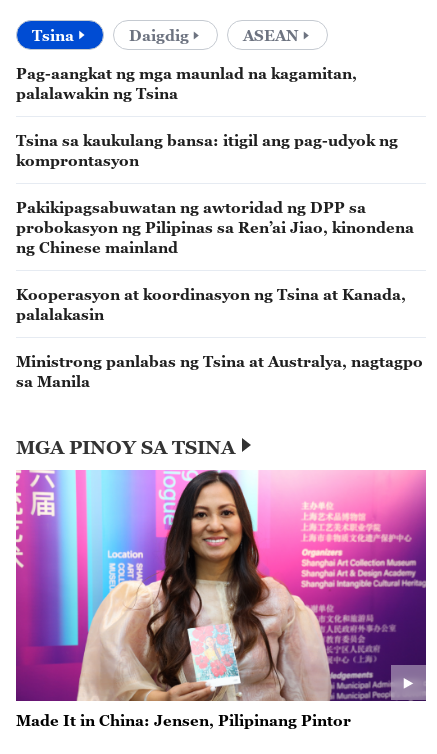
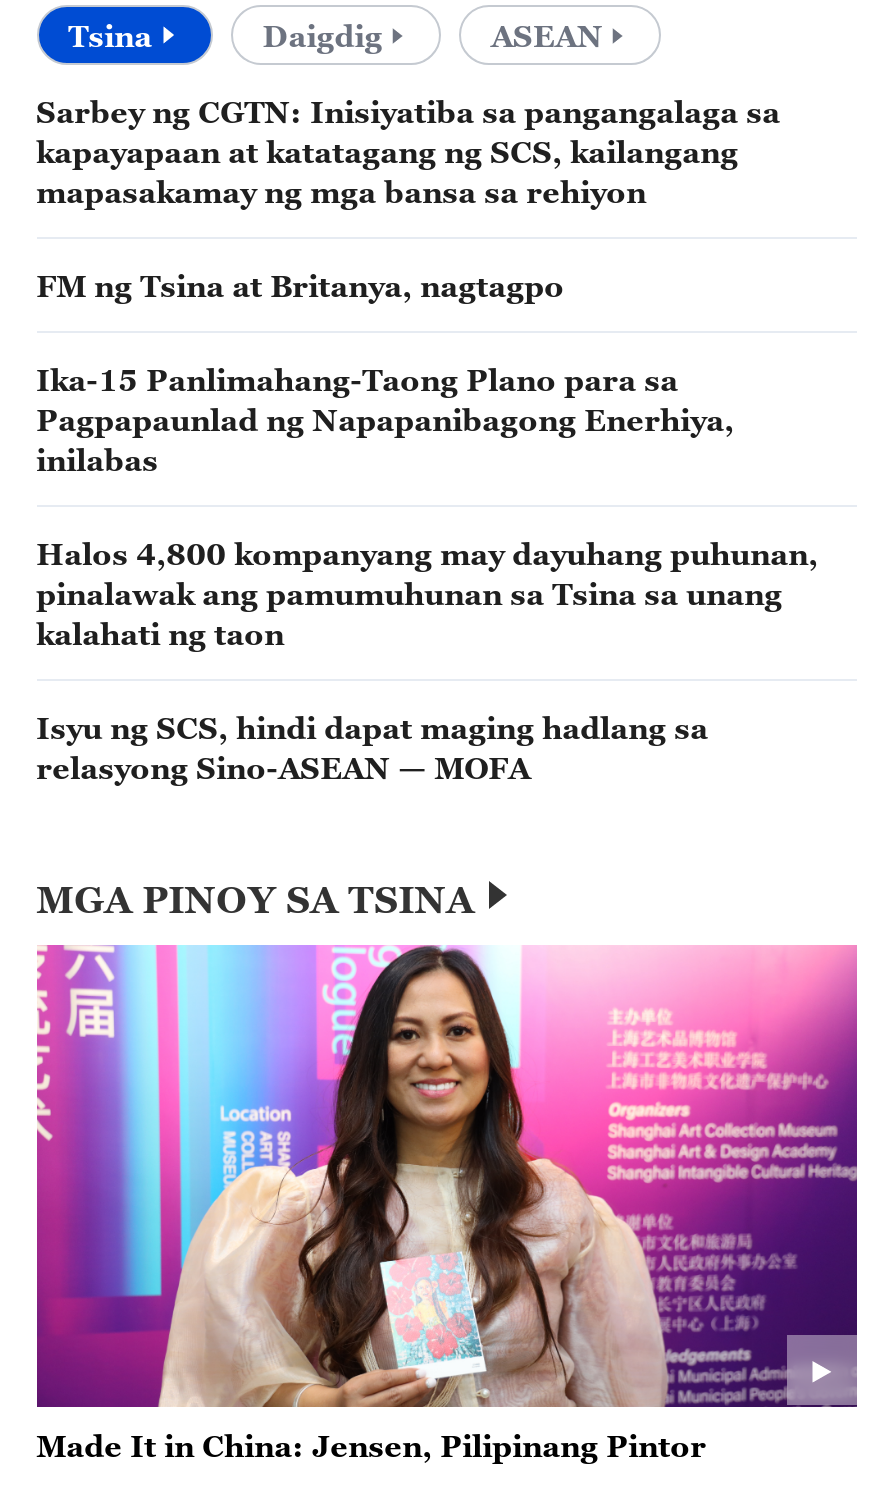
- Pag-aangkat ng mga maunlad na kagamitan,
- palalawakin ng Tsina
+ Sarbey ng CGTN: Inisiyatiba sa pangangalaga sa
+ kapayapaan at katatagang ng SCS, kailangang
+ mapasakamay ng mga bansa sa rehiyon

- Tsina sa kaukulang bansa: itigil ang pag-udyok ng
- komprontasyon
+ FM ng Tsina at Britanya, nagtagpo

- Pakikipagsabuwatan ng awtoridad ng DPP sa
- probokasyon ng Pilipinas sa Ren’ai Jiao, kinondena
- ng Chinese mainland
+ Ika-15 Panlimahang-Taong Plano para sa
+ Pagpapaunlad ng Napapanibagong Enerhiya,
+ inilabas

- Kooperasyon at koordinasyon ng Tsina at Kanada,
- palalakasin
+ Halos 4,800 kompanyang may dayuhang puhunan,
+ pinalawak ang pamumuhunan sa Tsina sa unang
+ kalahati ng taon

- Ministrong panlabas ng Tsina at Australya, nagtagpo
- sa Manila
+ Isyu ng SCS, hindi dapat maging hadlang sa
+ relasyong Sino-ASEAN — MOFA
